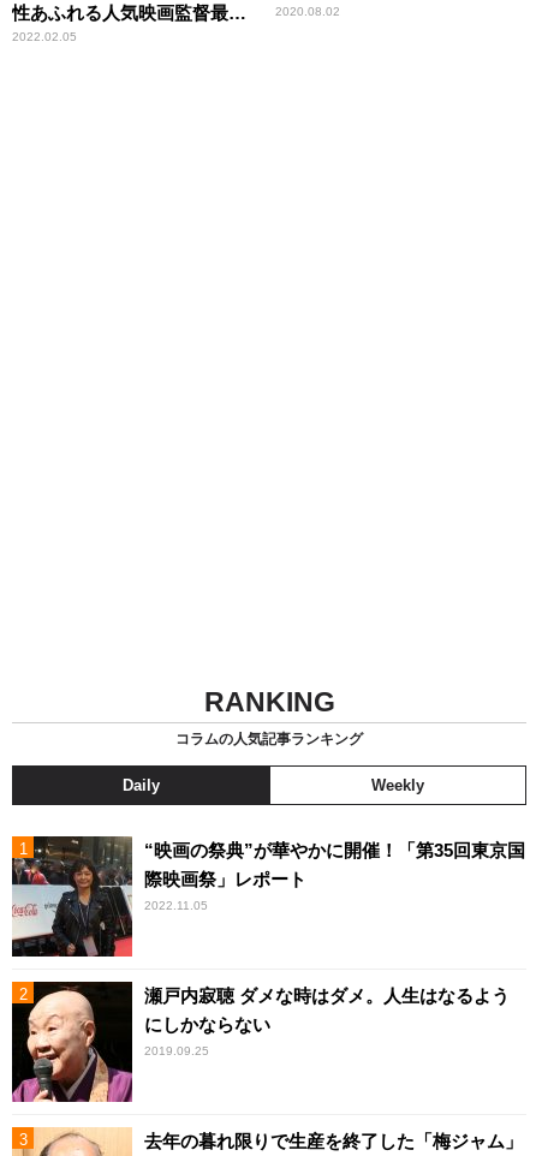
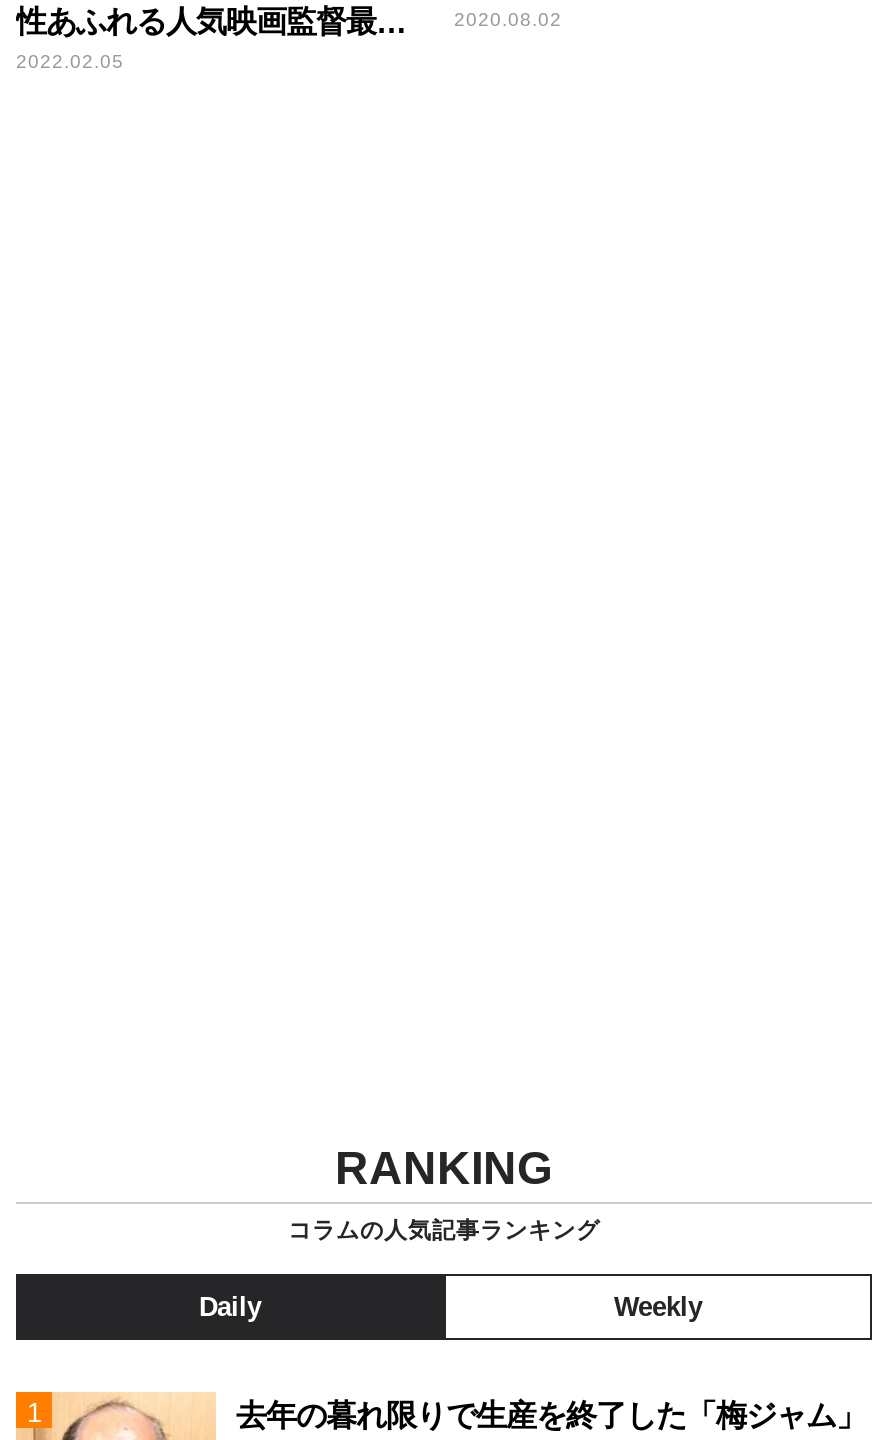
- [image]
- “映画の祭典”が華やかに開催！「第35回東京国
- 際映画祭」レポート
- 2022.11.05

- [image]
- 瀬戸内寂聴 ダメな時はダメ。人生はなるよう
- にしかならない
- 2019.09.25
